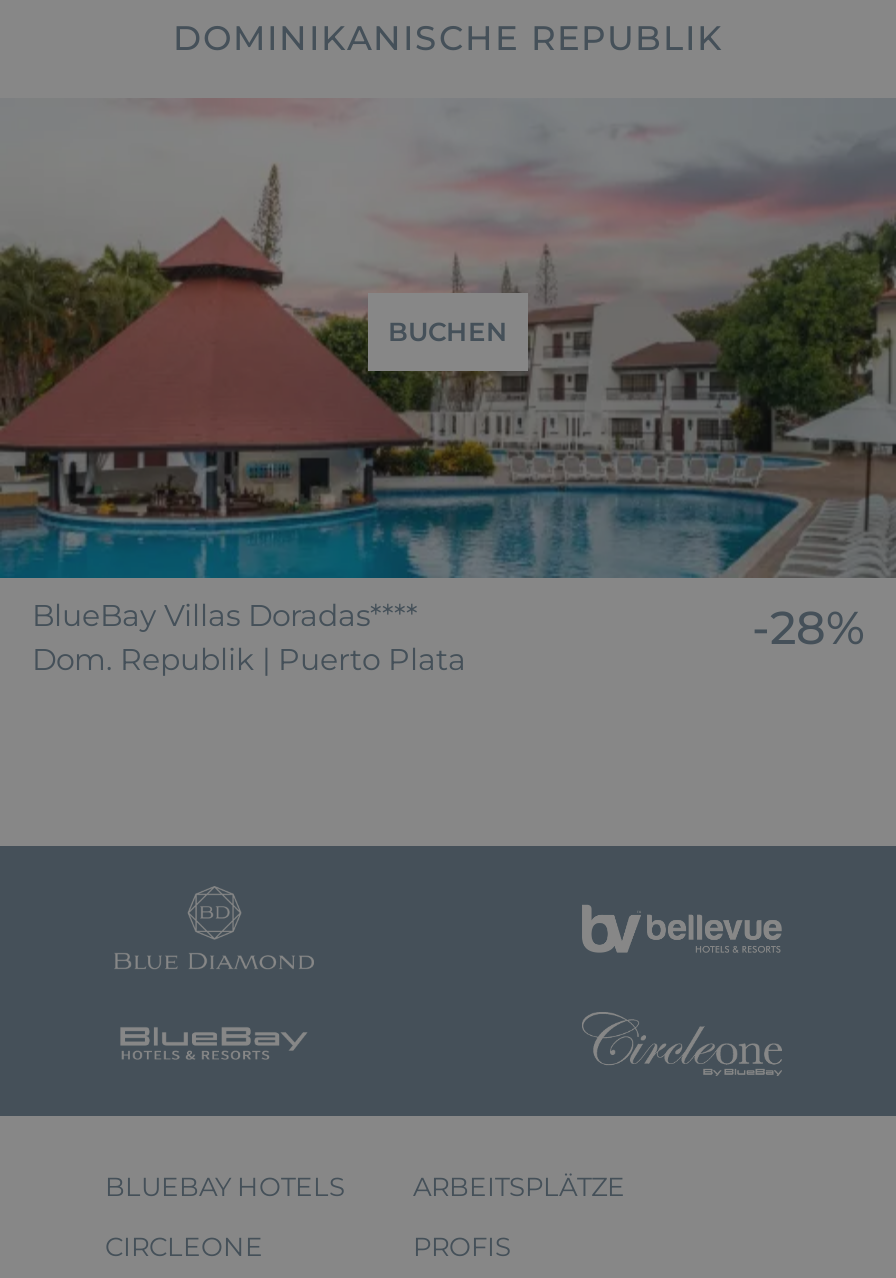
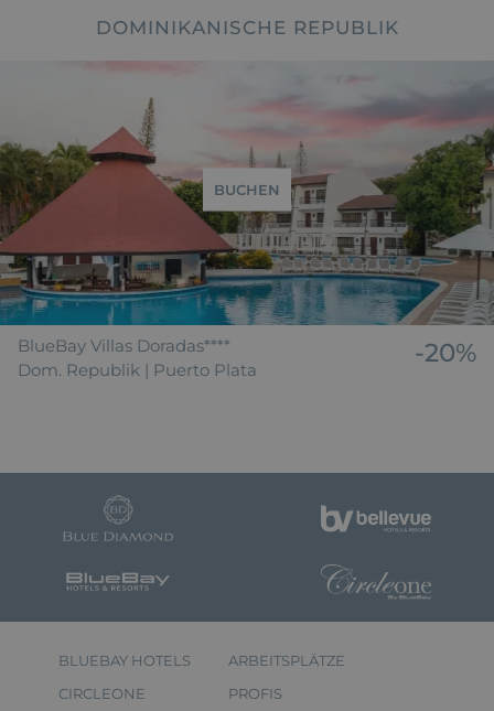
- -28%
+ -20%
